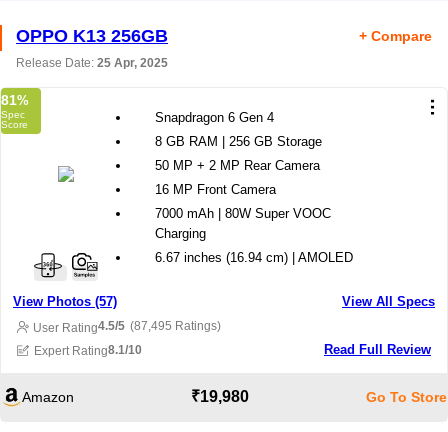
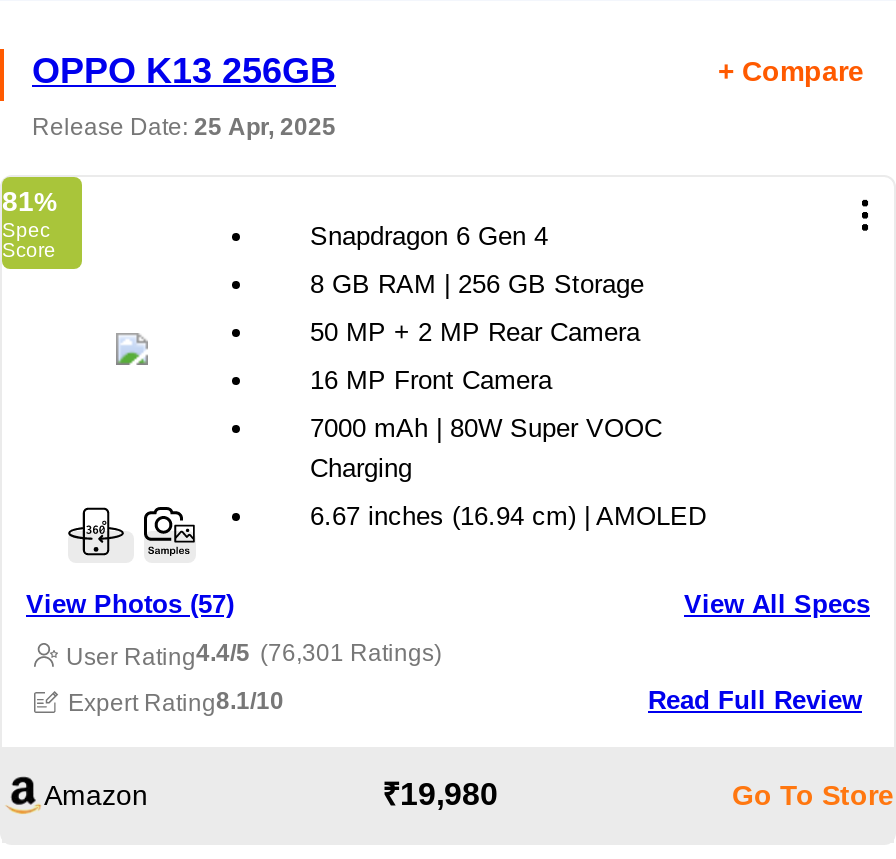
- User Rating4.5/5 (87,495 Ratings)
+ User Rating4.4/5 (76,301 Ratings)
